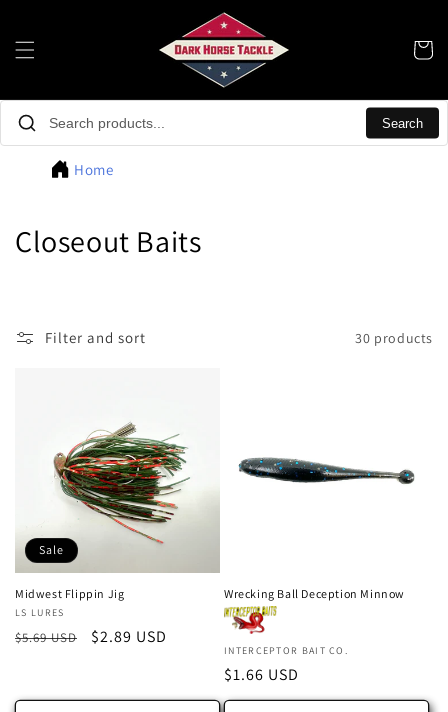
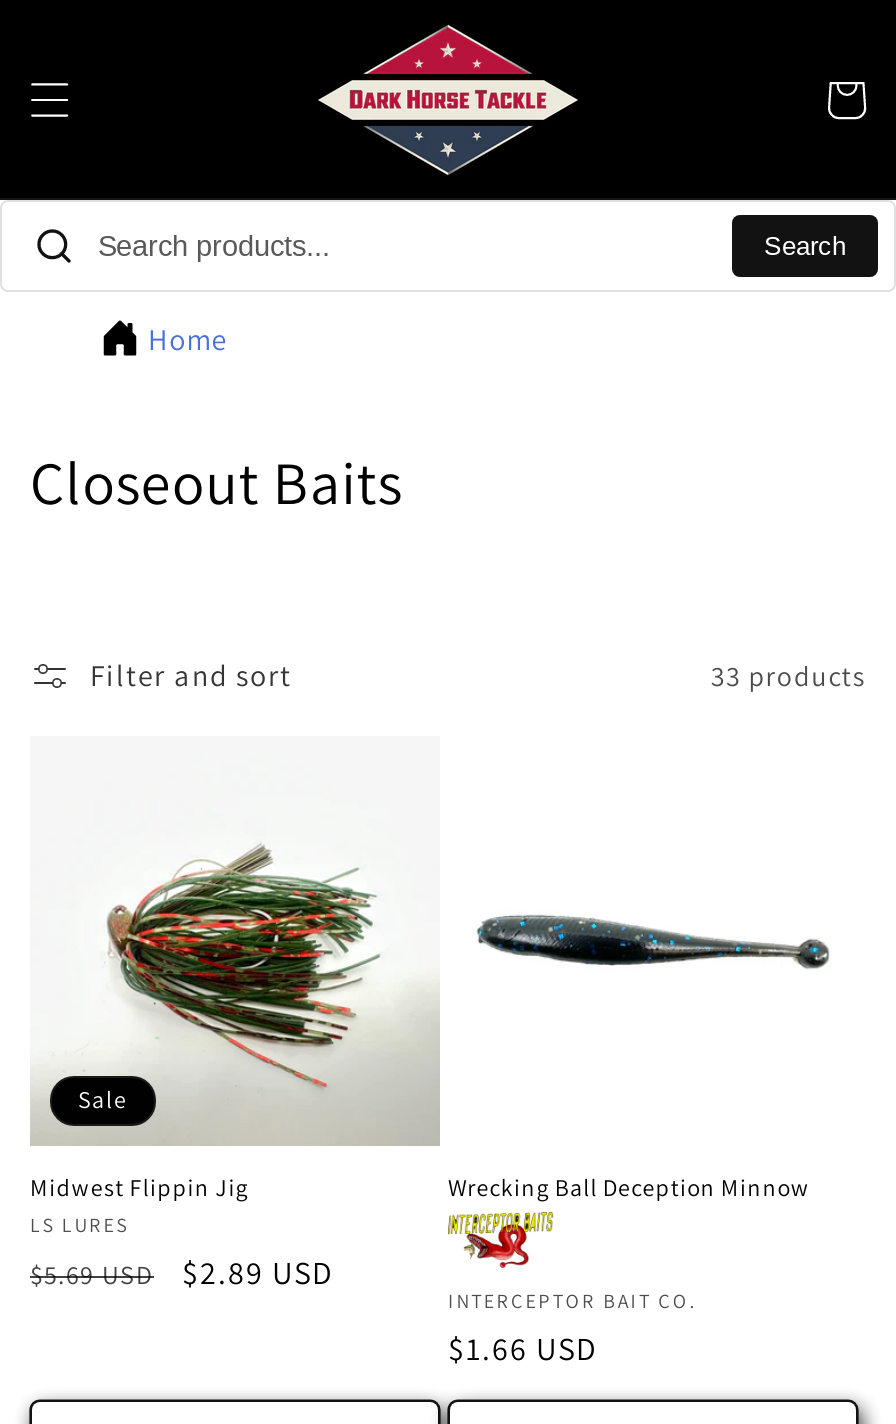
- 30 products
+ 33 products
